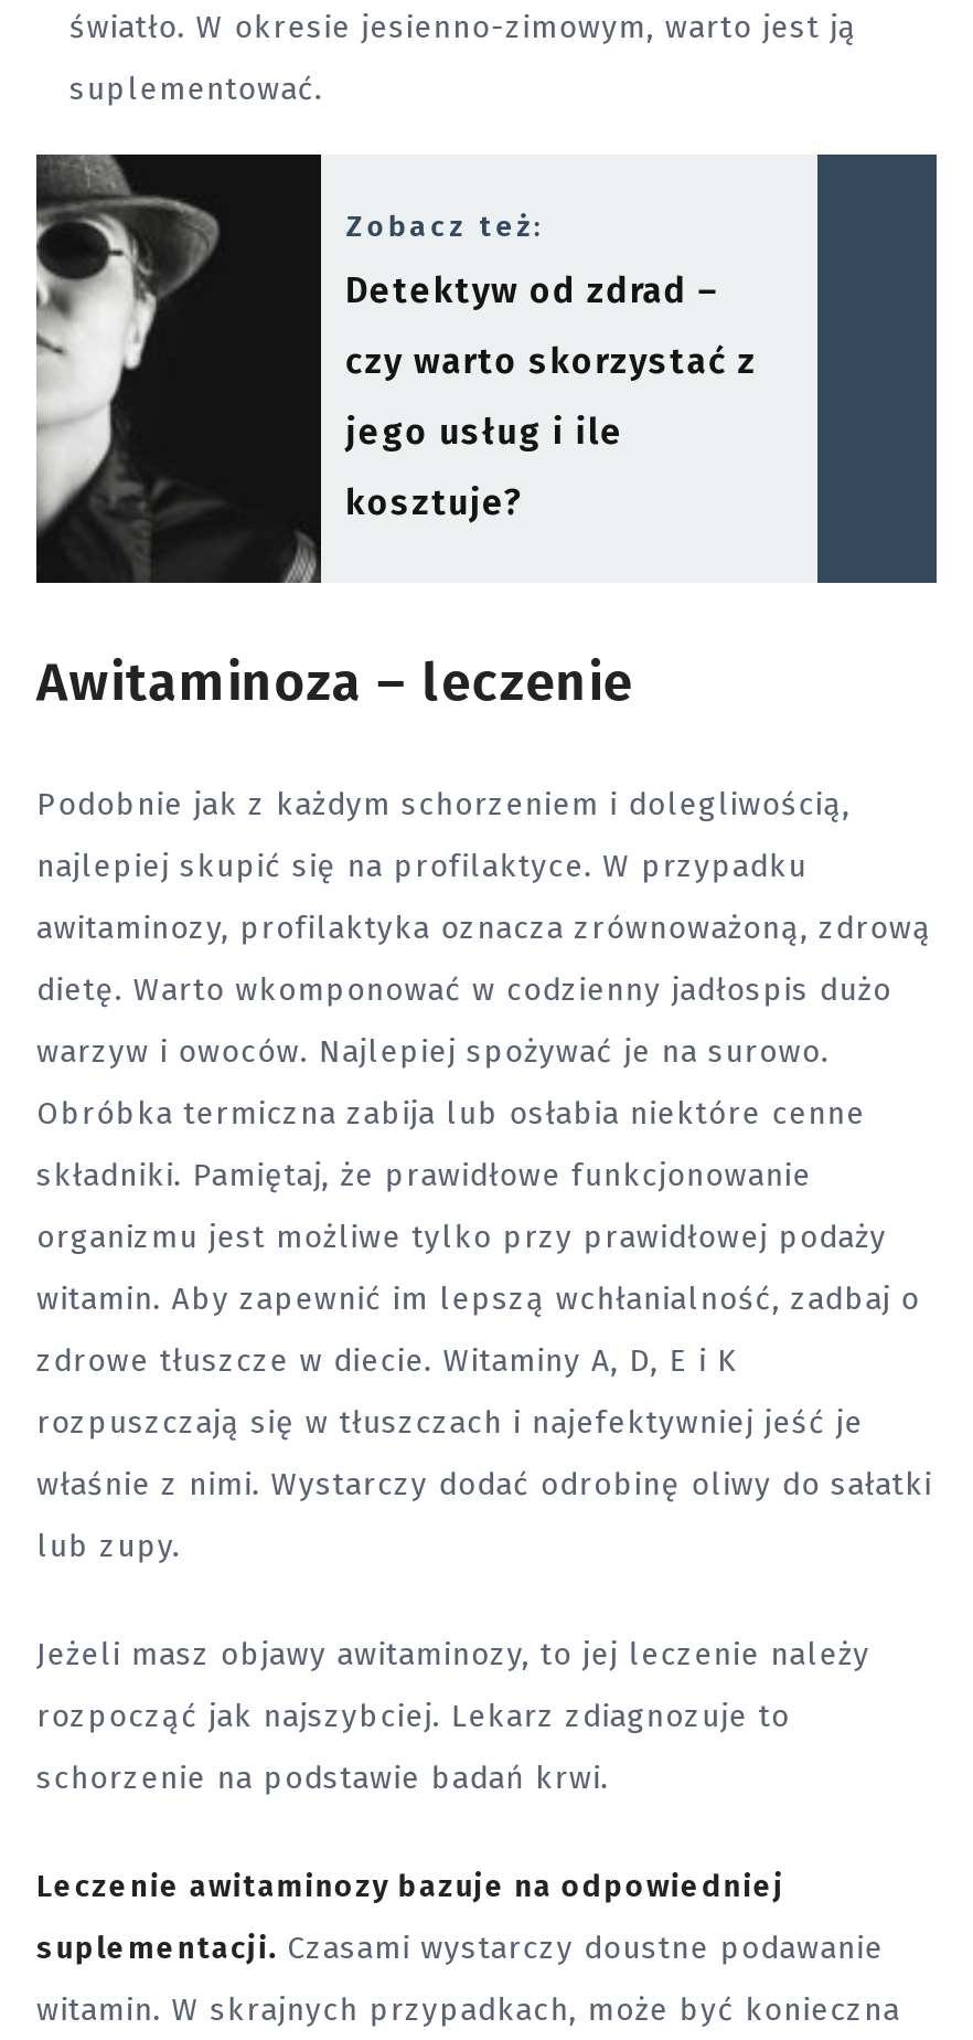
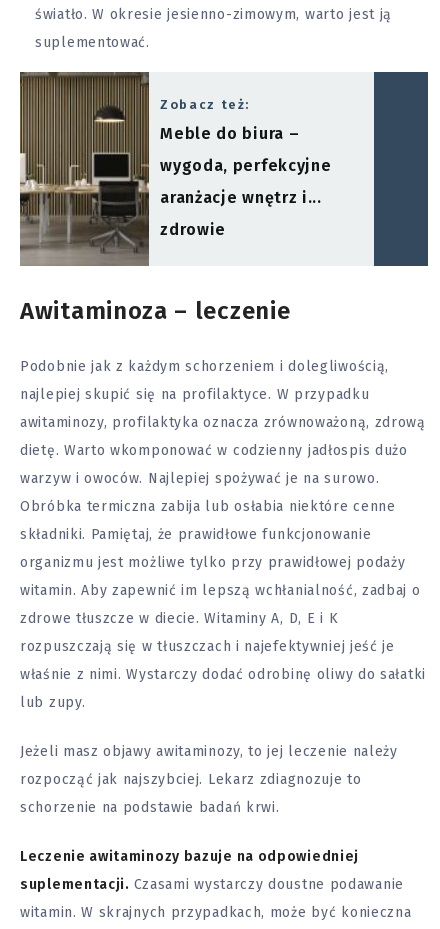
- [image]
- Detektyw od zdrad –
+ [image]
+ Meble do biura –

- czy warto skorzystać z
+ wygoda, perfekcyjne

- jego usług i ile
+ aranżacje wnętrz i...

- kosztuje?
+ zdrowie
